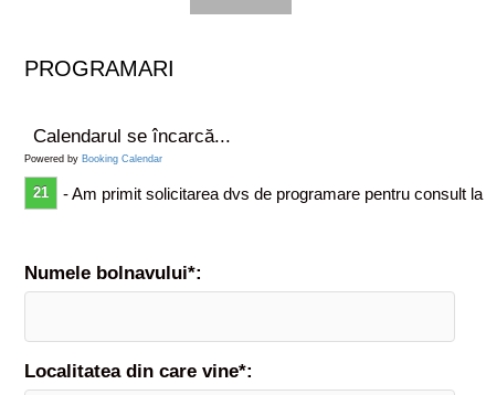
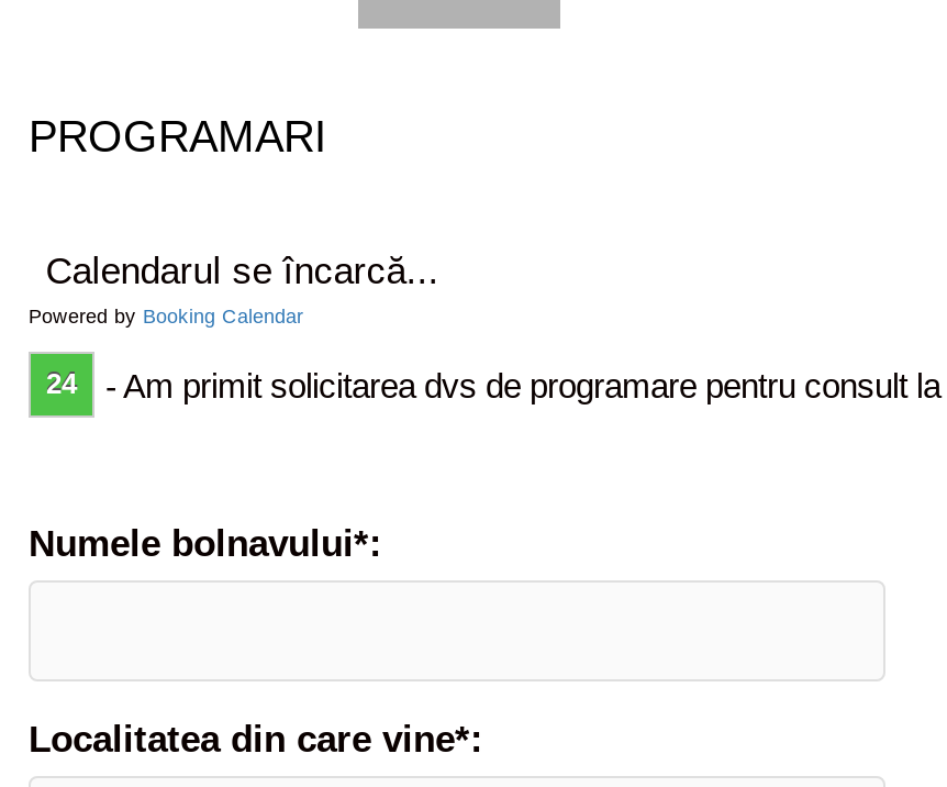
- 21
+ 24
